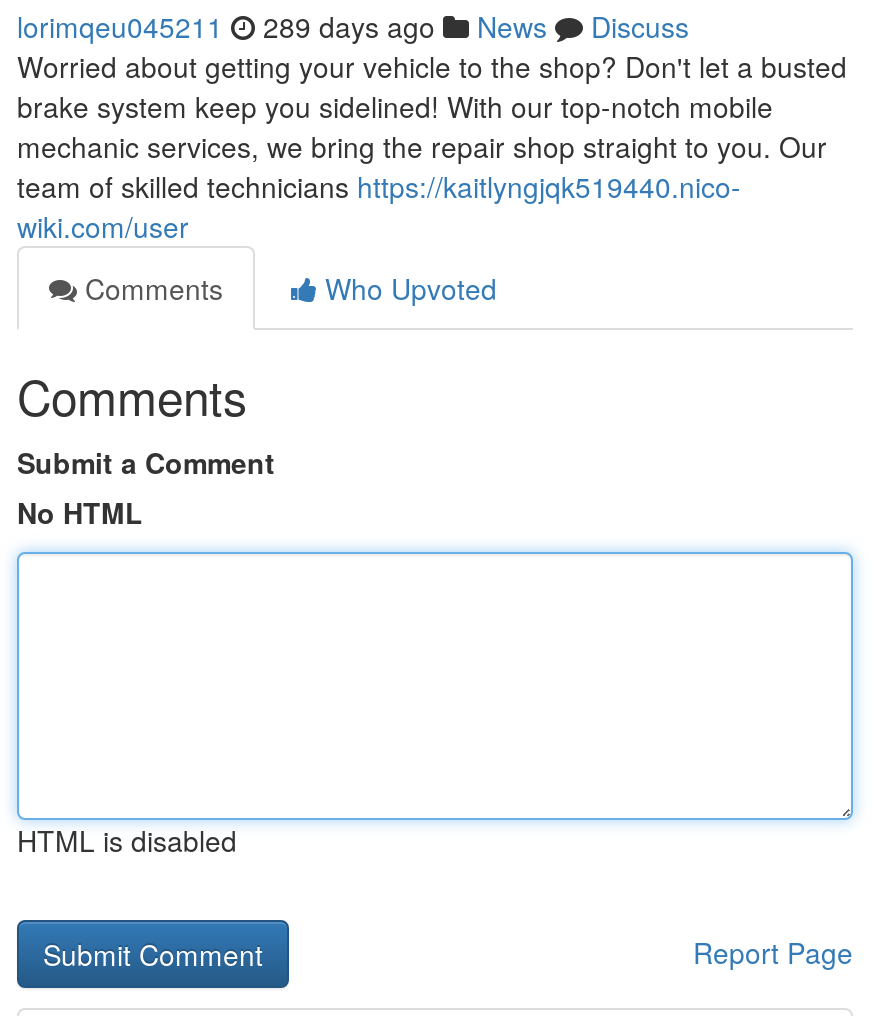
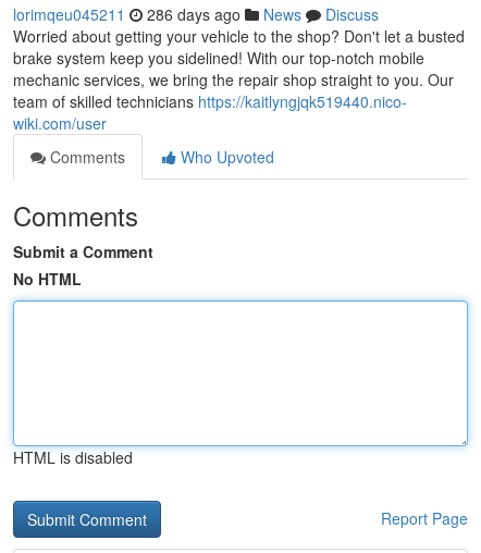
- lorimqeu045211 289 days ago News Discuss
+ lorimqeu045211 286 days ago News Discuss
